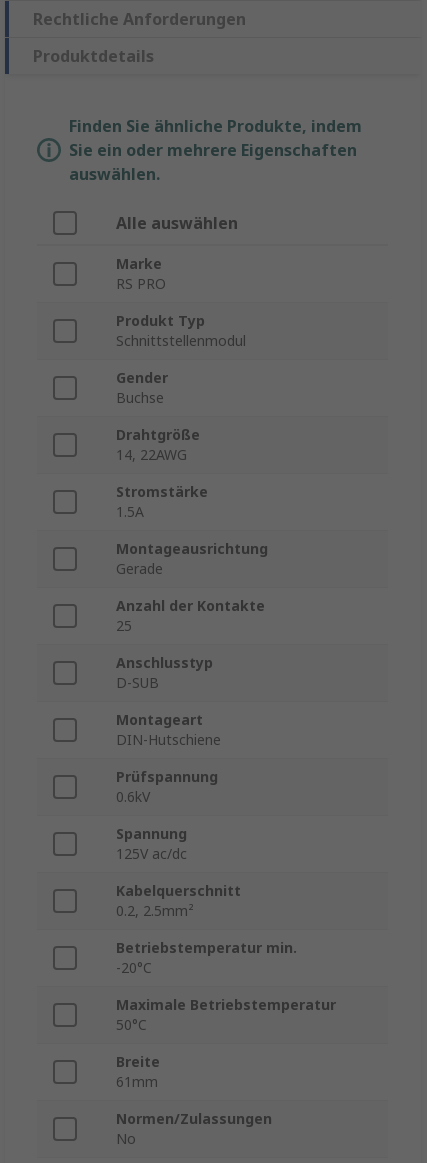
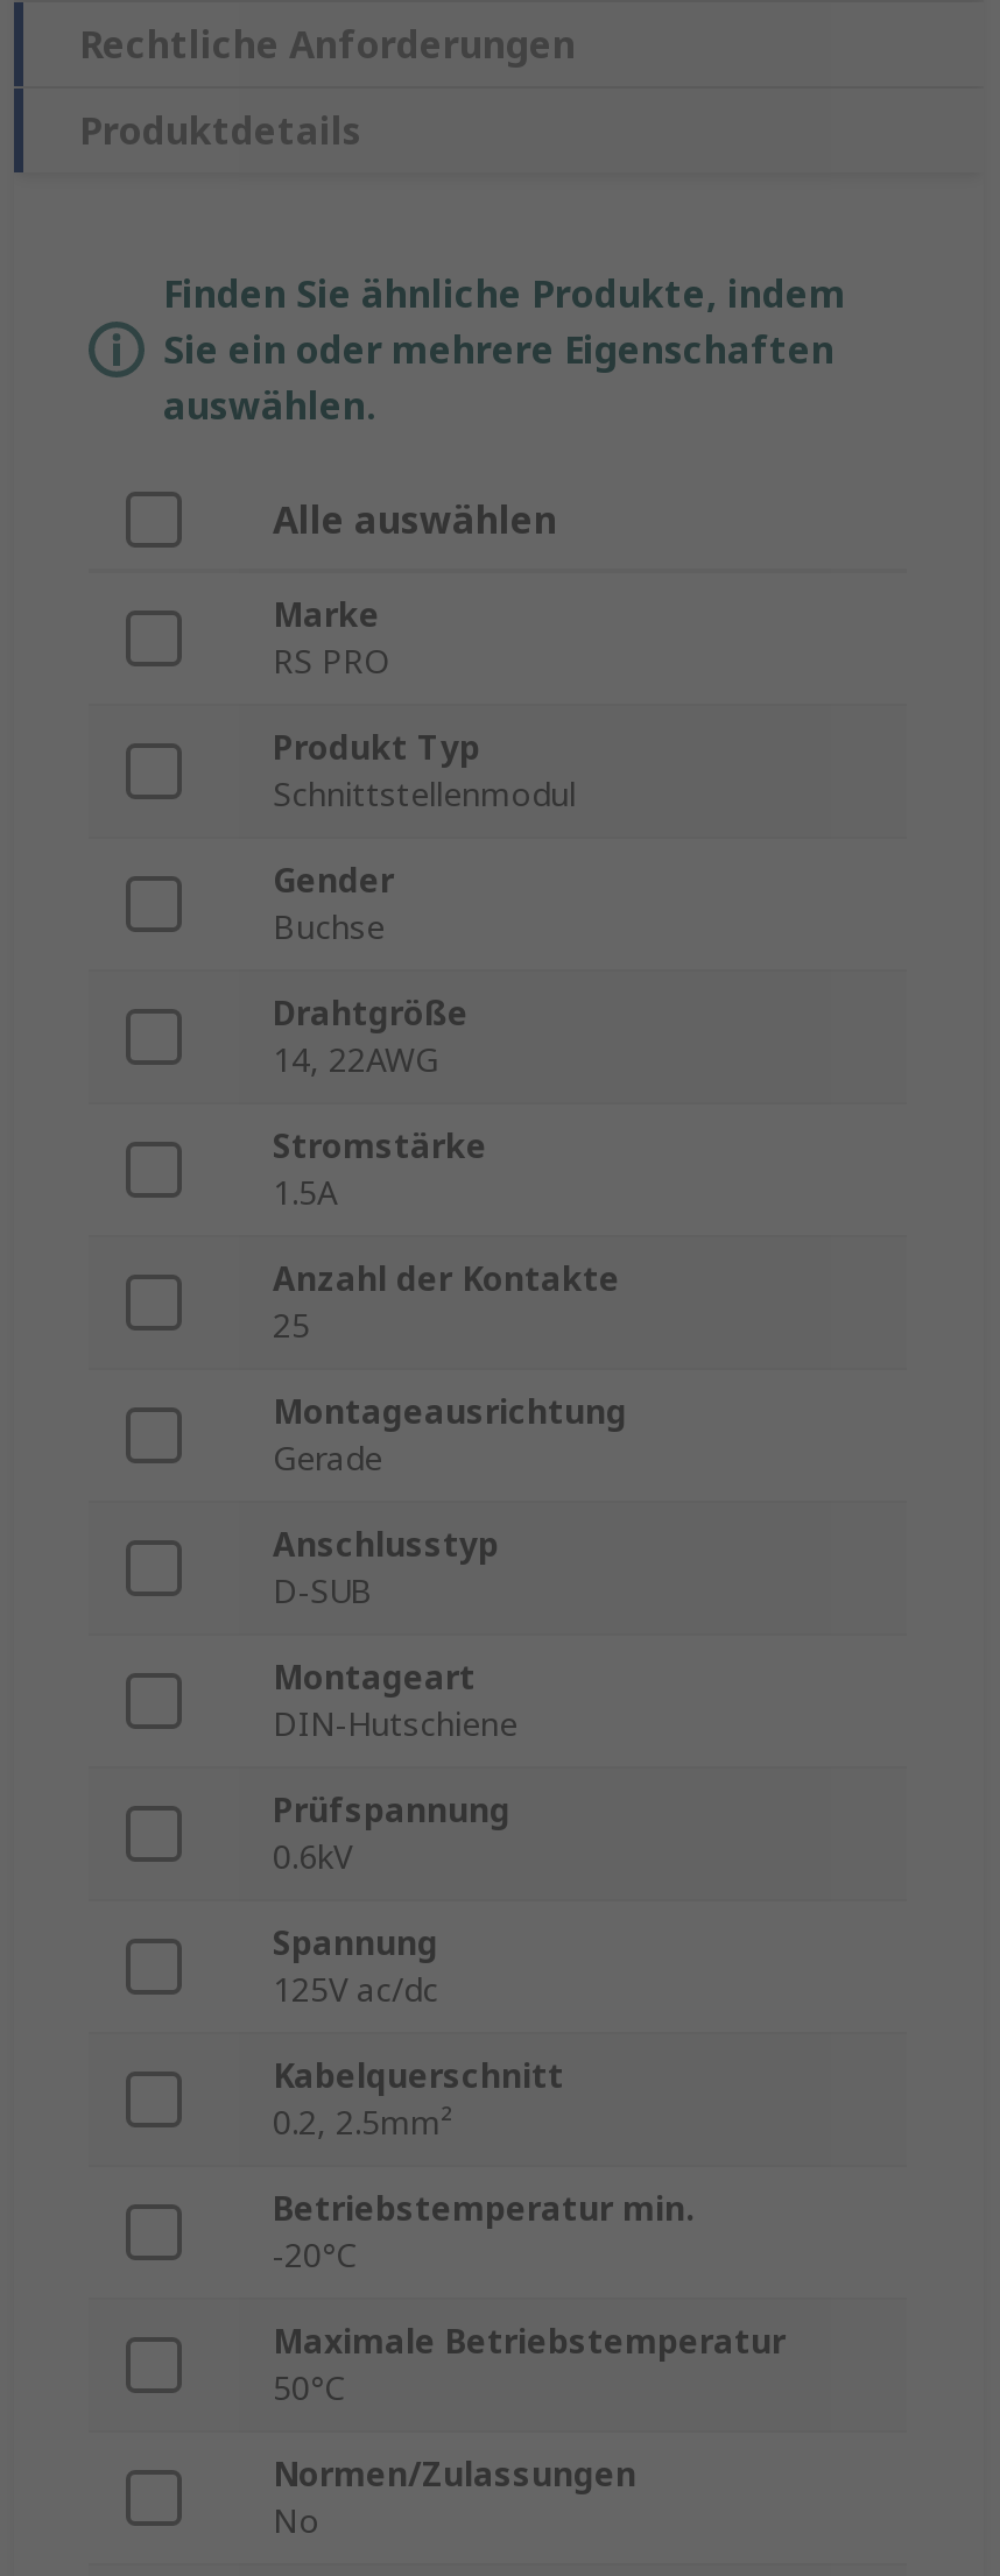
moved down: Montageausrichtung | Gerade

moved up: Anzahl der Kontakte | 25

- Breite
- 61mm
